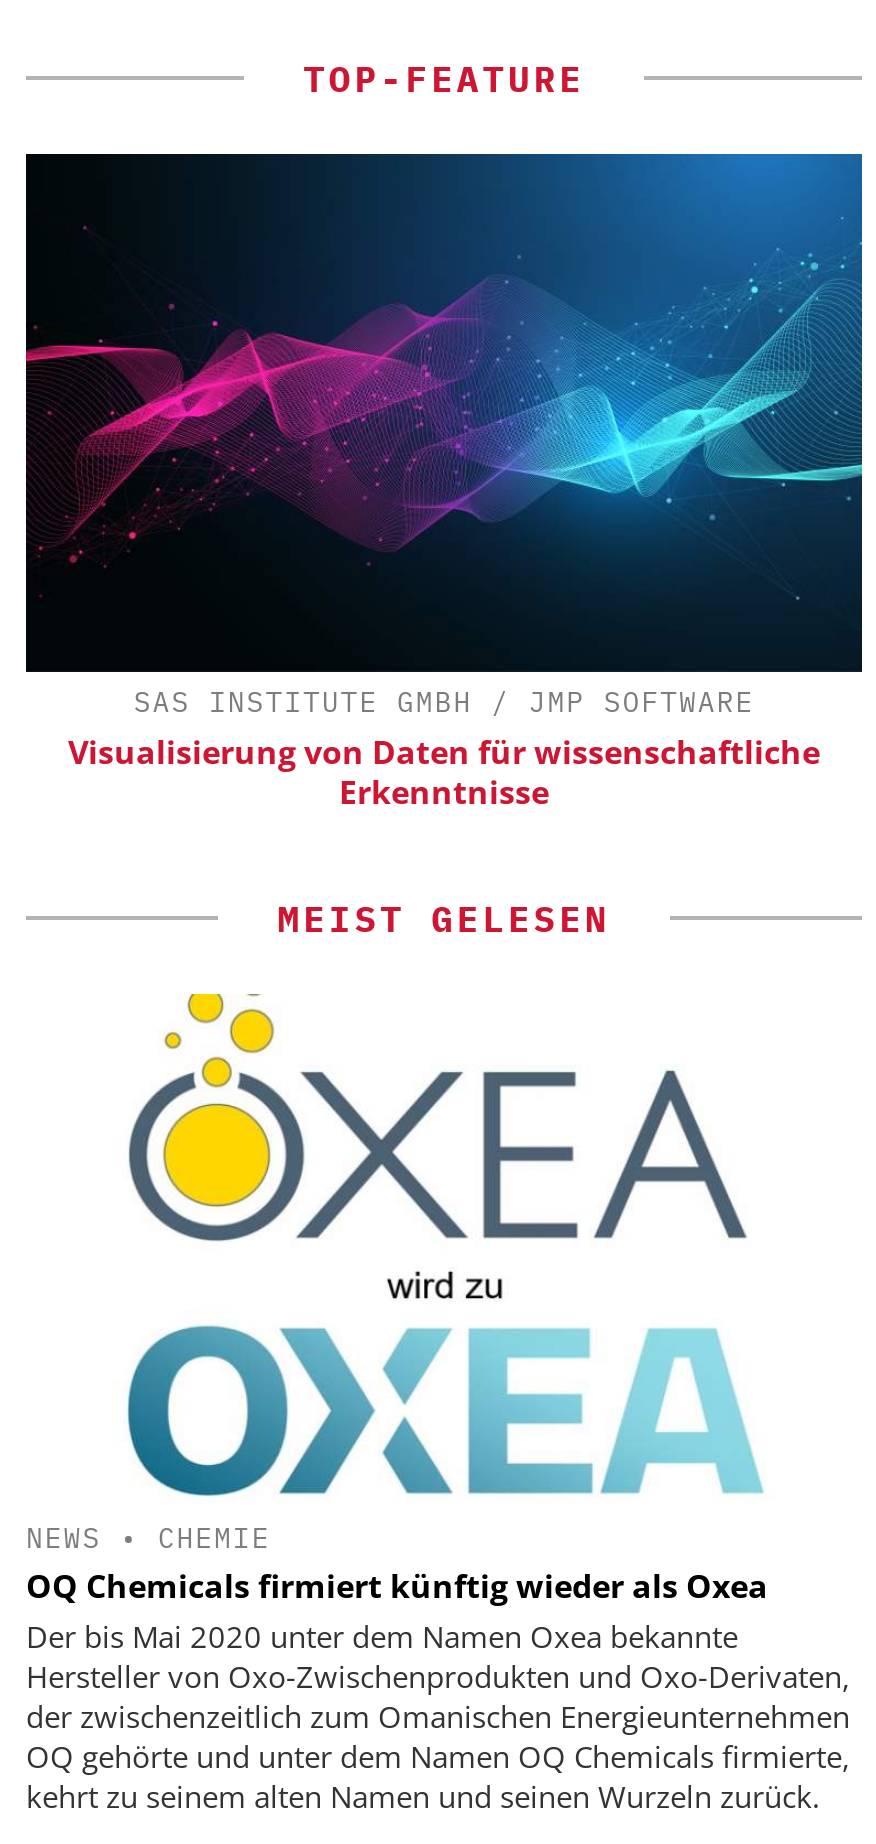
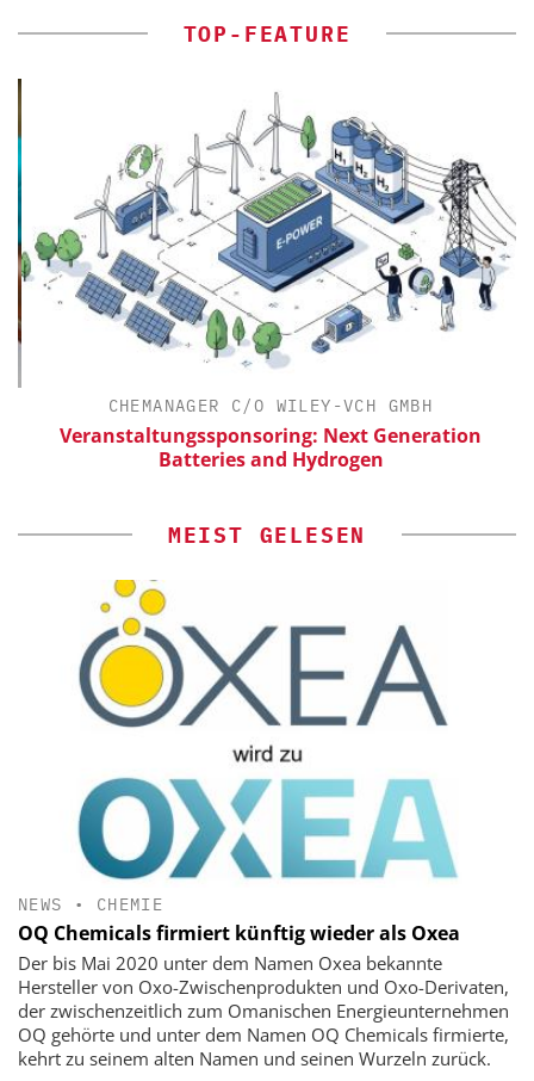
- [image]
- SAS INSTITUTE GMBH / JMP SOFTWARE
- Visualisierung von Daten für wissenschaftliche
- Erkenntnisse
+ [image]
+ CHEMANAGER C/O WILEY-VCH GMBH
+ Veranstaltungssponsoring: Next Generation
+ Batteries and Hydrogen
